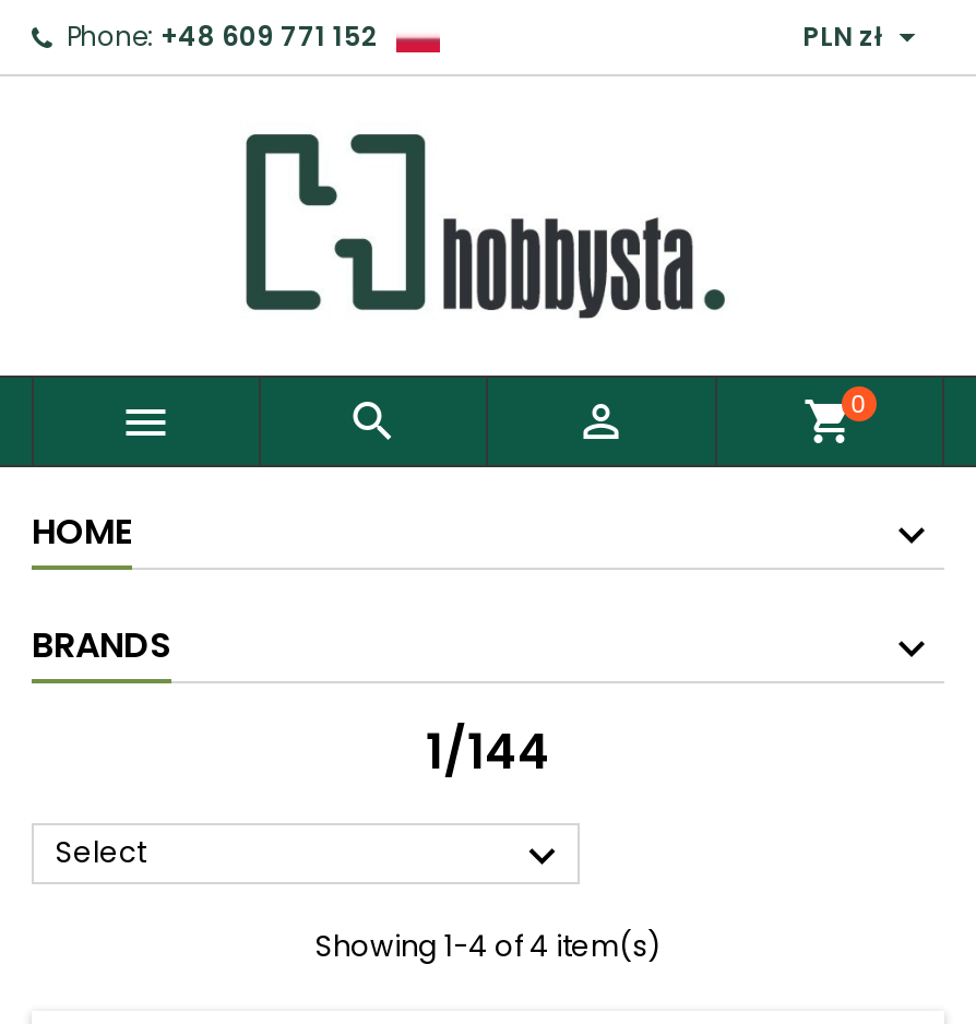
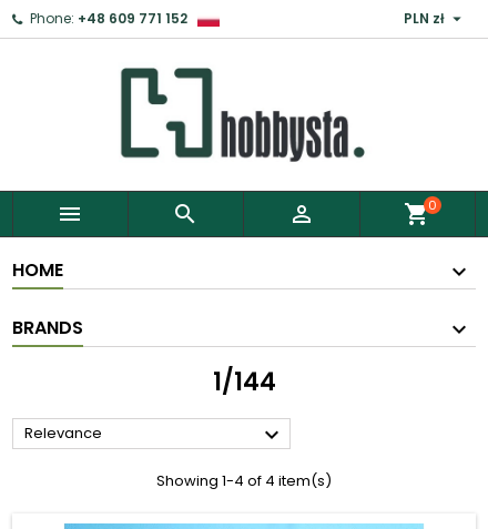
- Select
+ Relevance
